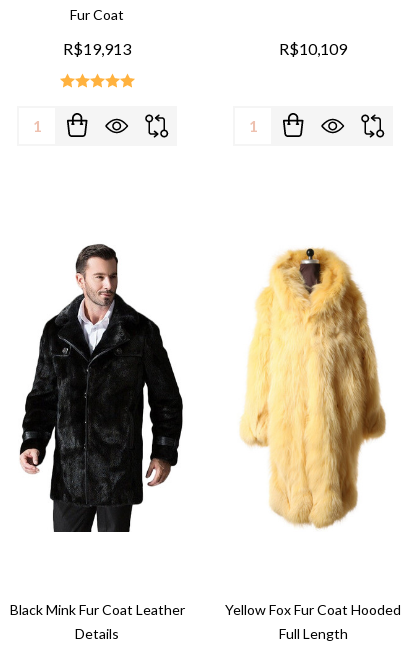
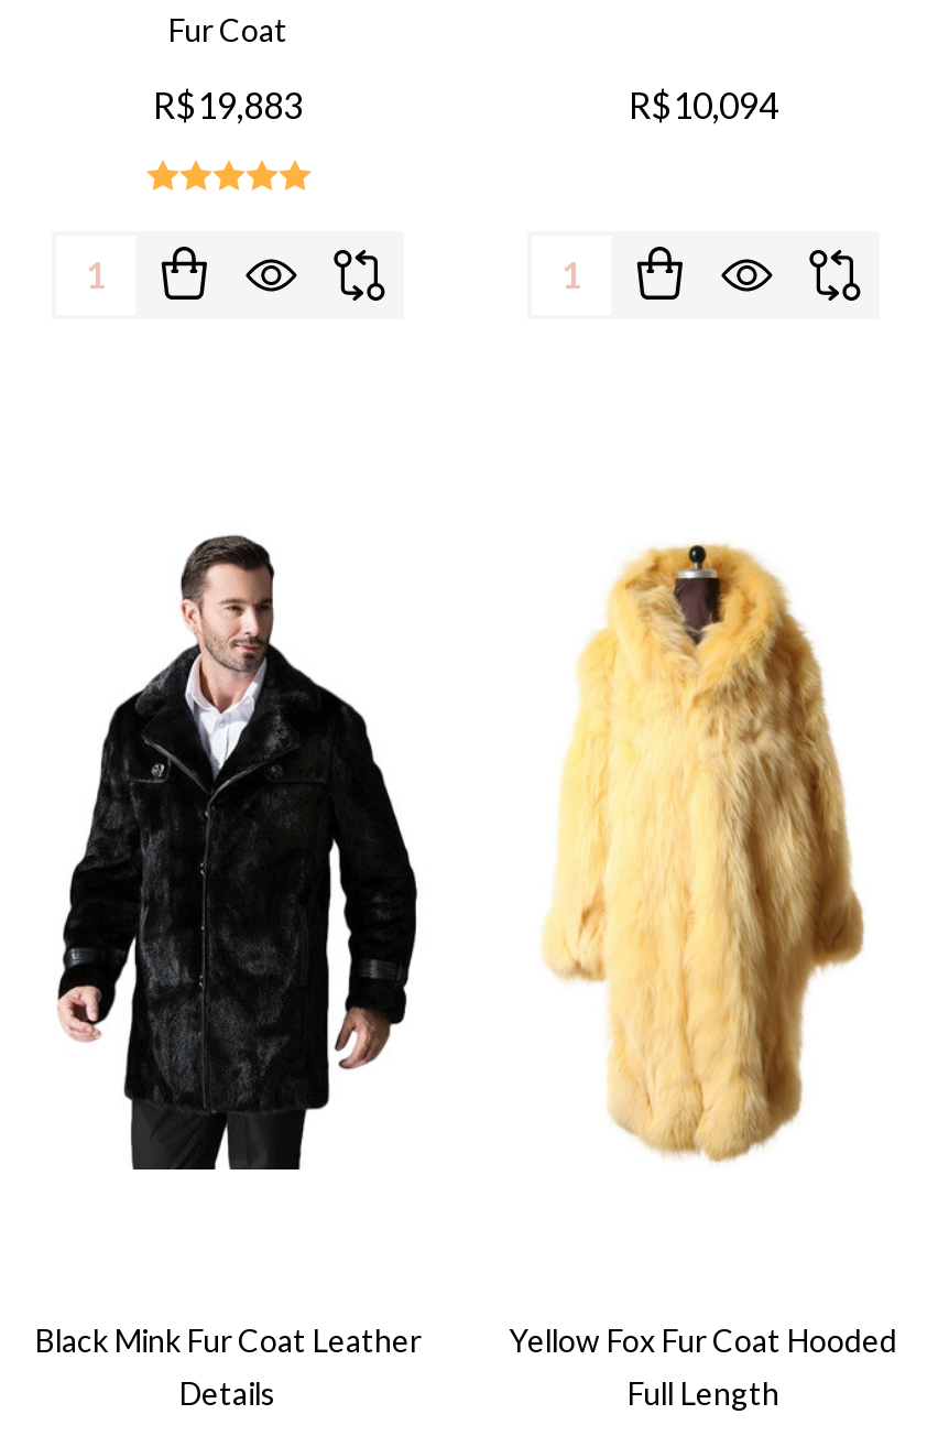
- R$19,913
+ R$19,883

- R$10,109
+ R$10,094
